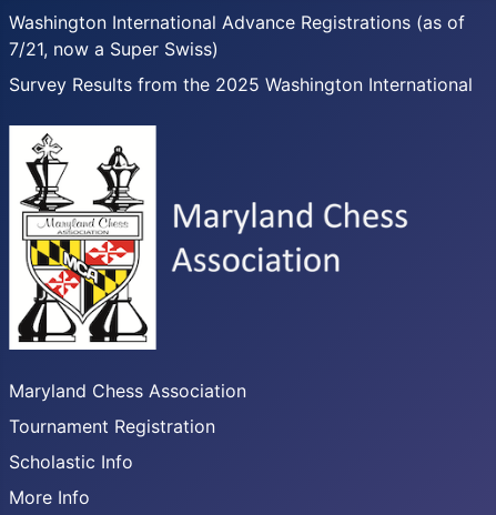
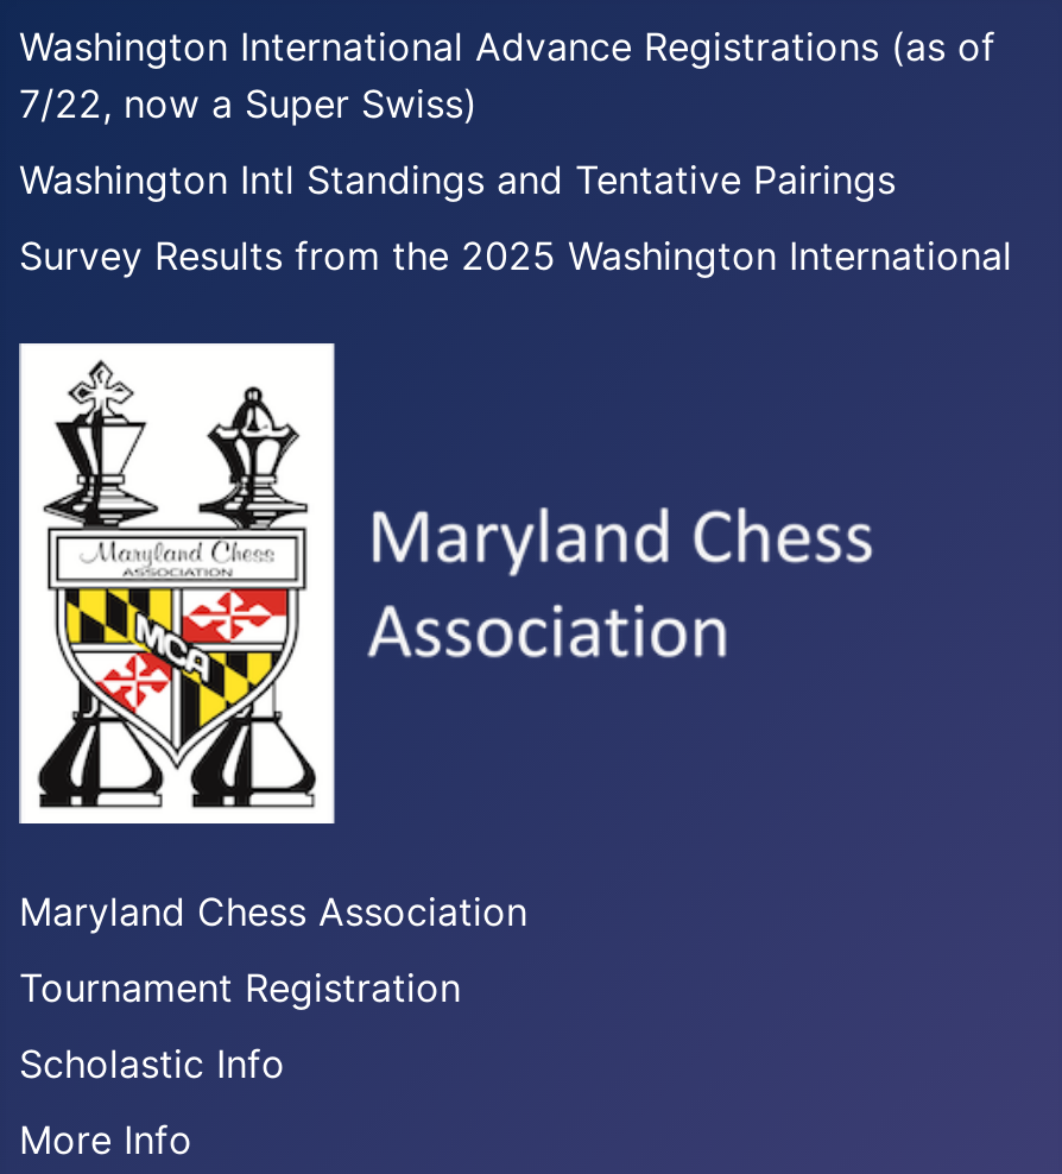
- 7/21, now a Super Swiss)
+ 7/22, now a Super Swiss)
+ Washington Intl Standings and Tentative Pairings
